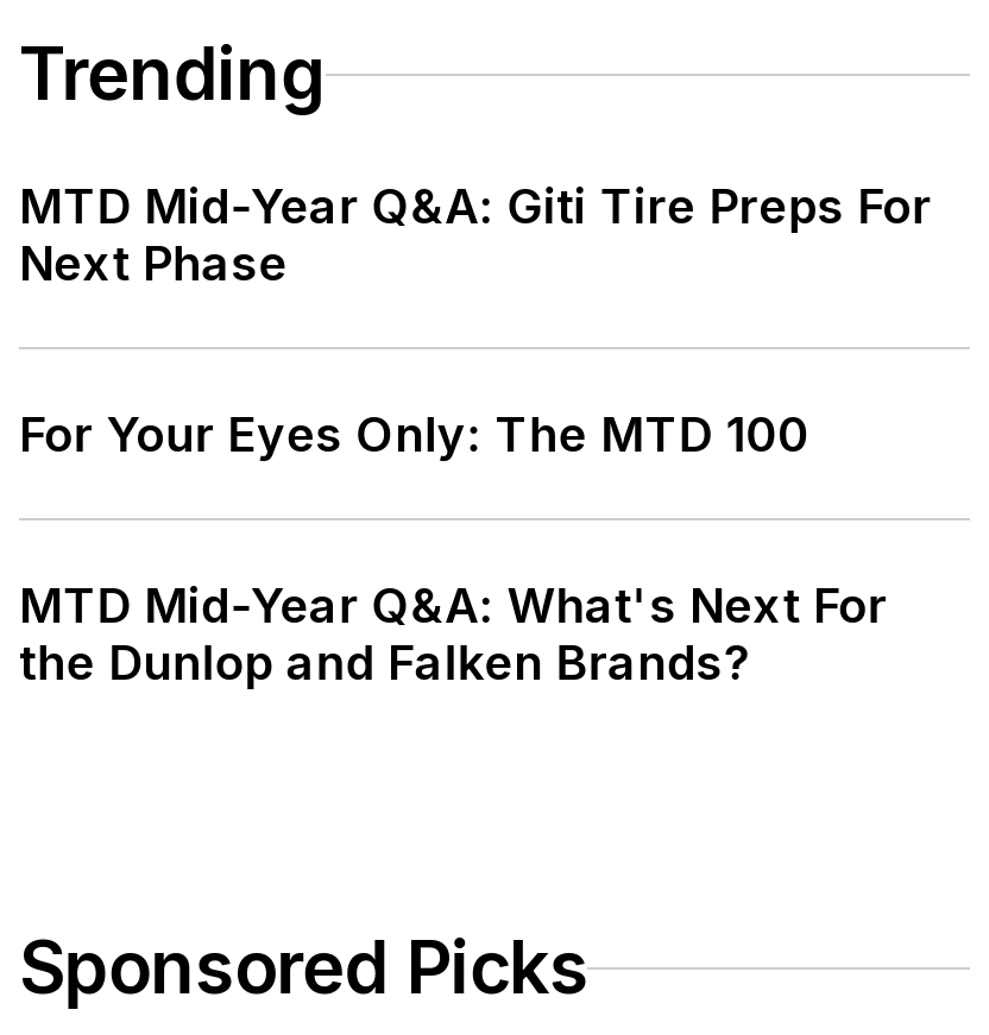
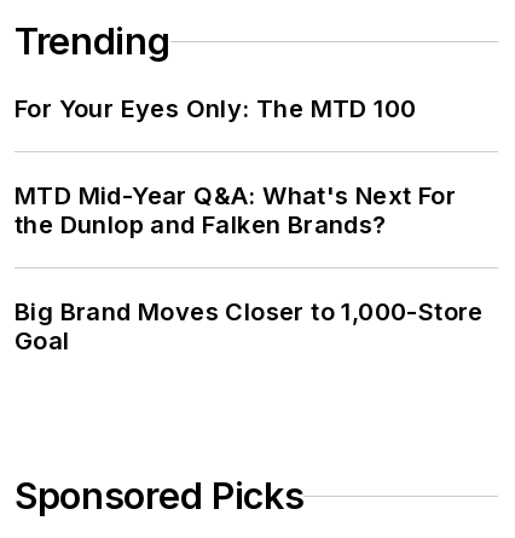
- MTD Mid-Year Q&A: Giti Tire Preps For
- Next Phase

moved up: For Your Eyes Only: The MTD 100 | MTD Mid-Year Q&A: What's Next For | the Dunlop and Falken Brands?

+ Big Brand Moves Closer to 1,000-Store
+ Goal
